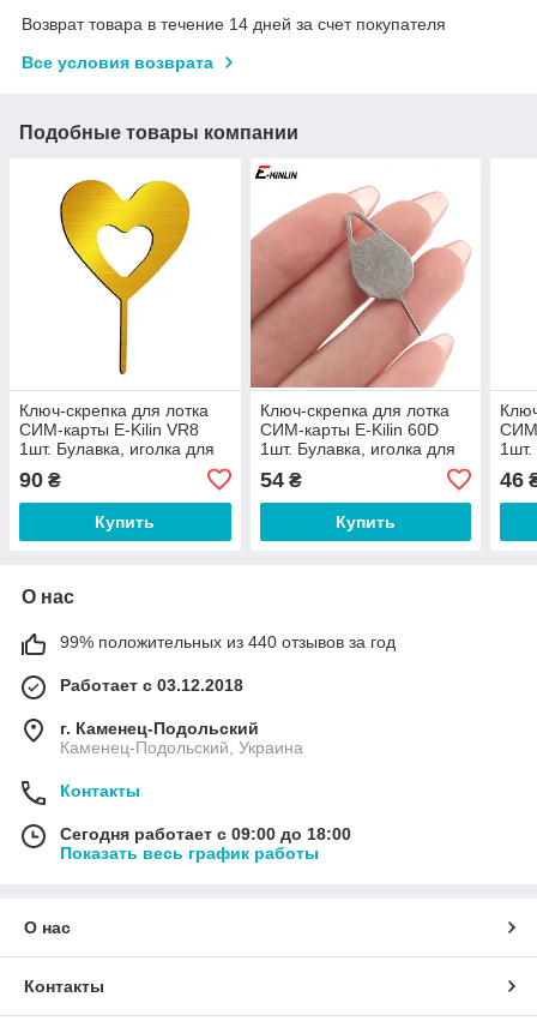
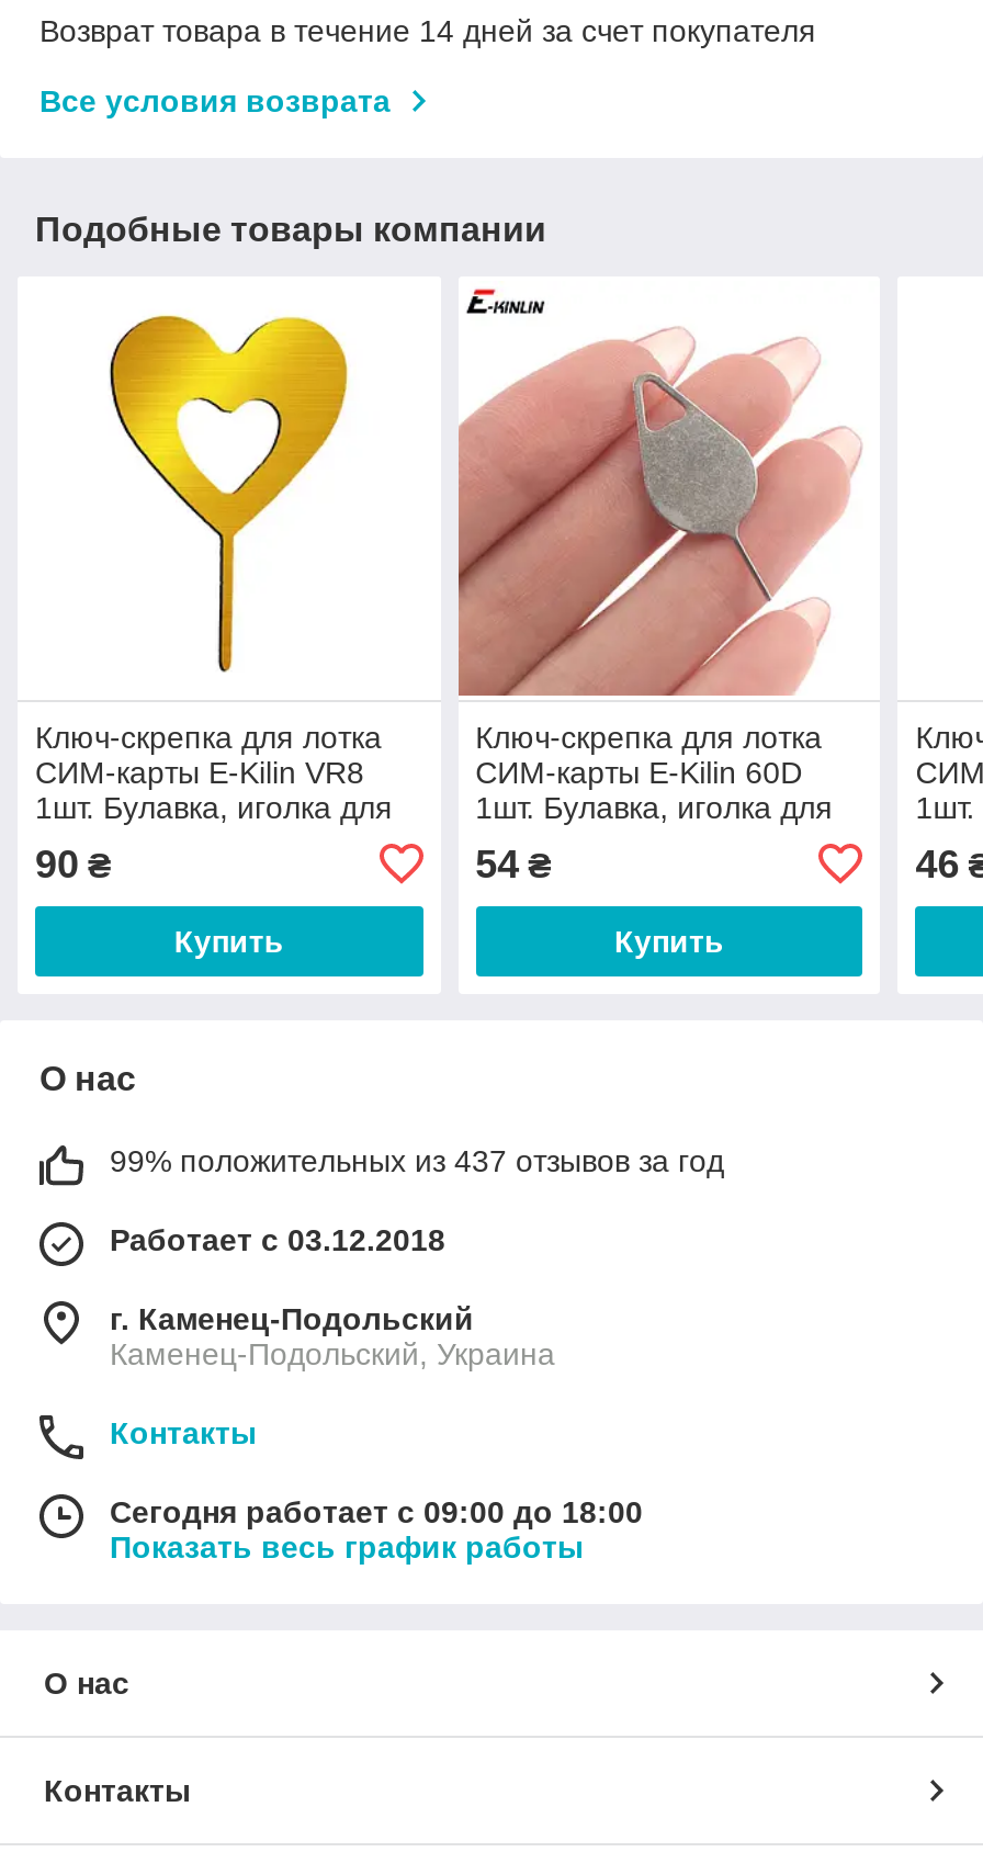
- 99% положительных из 440 отзывов за год
+ 99% положительных из 437 отзывов за год
